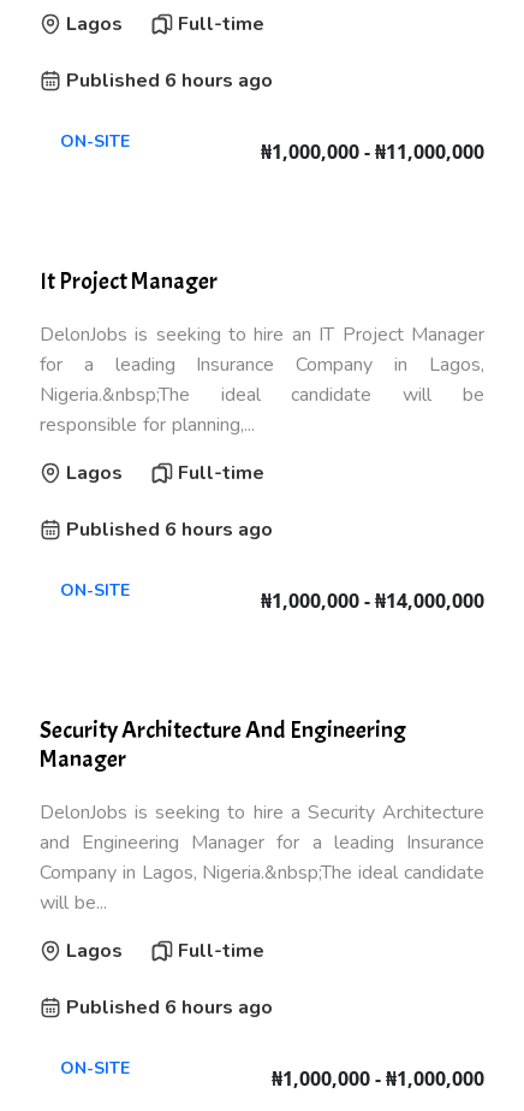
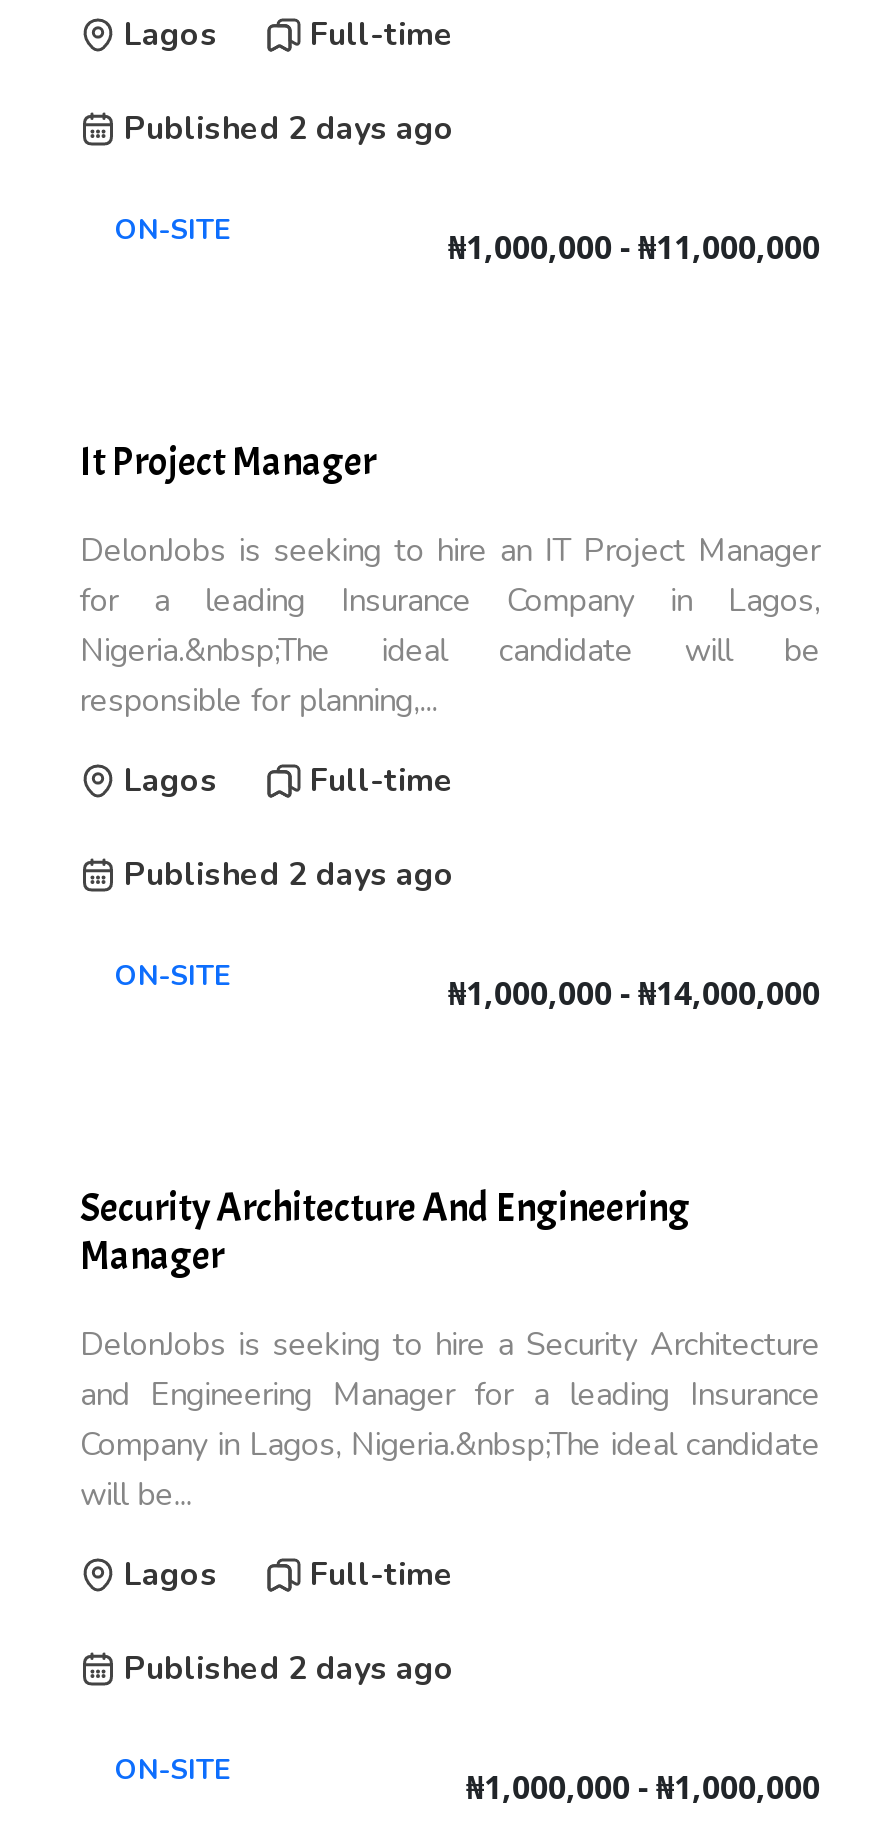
- Published 6 hours ago
+ Published 2 days ago

- Published 6 hours ago
+ Published 2 days ago

- Published 6 hours ago
+ Published 2 days ago
